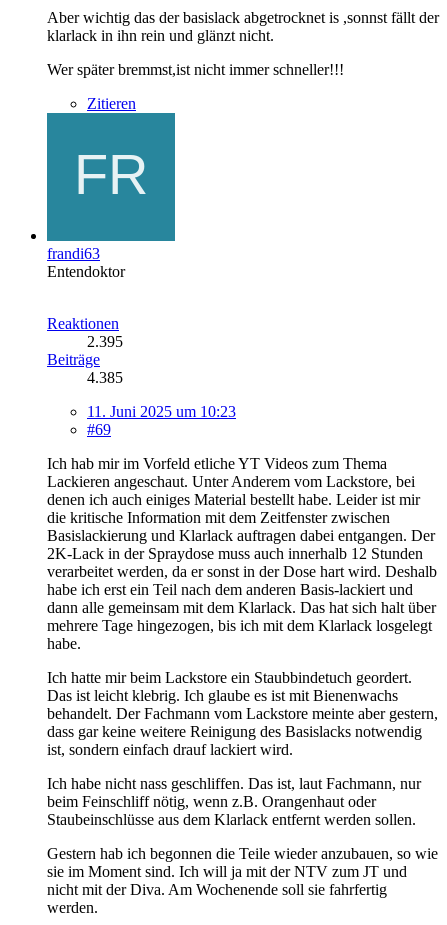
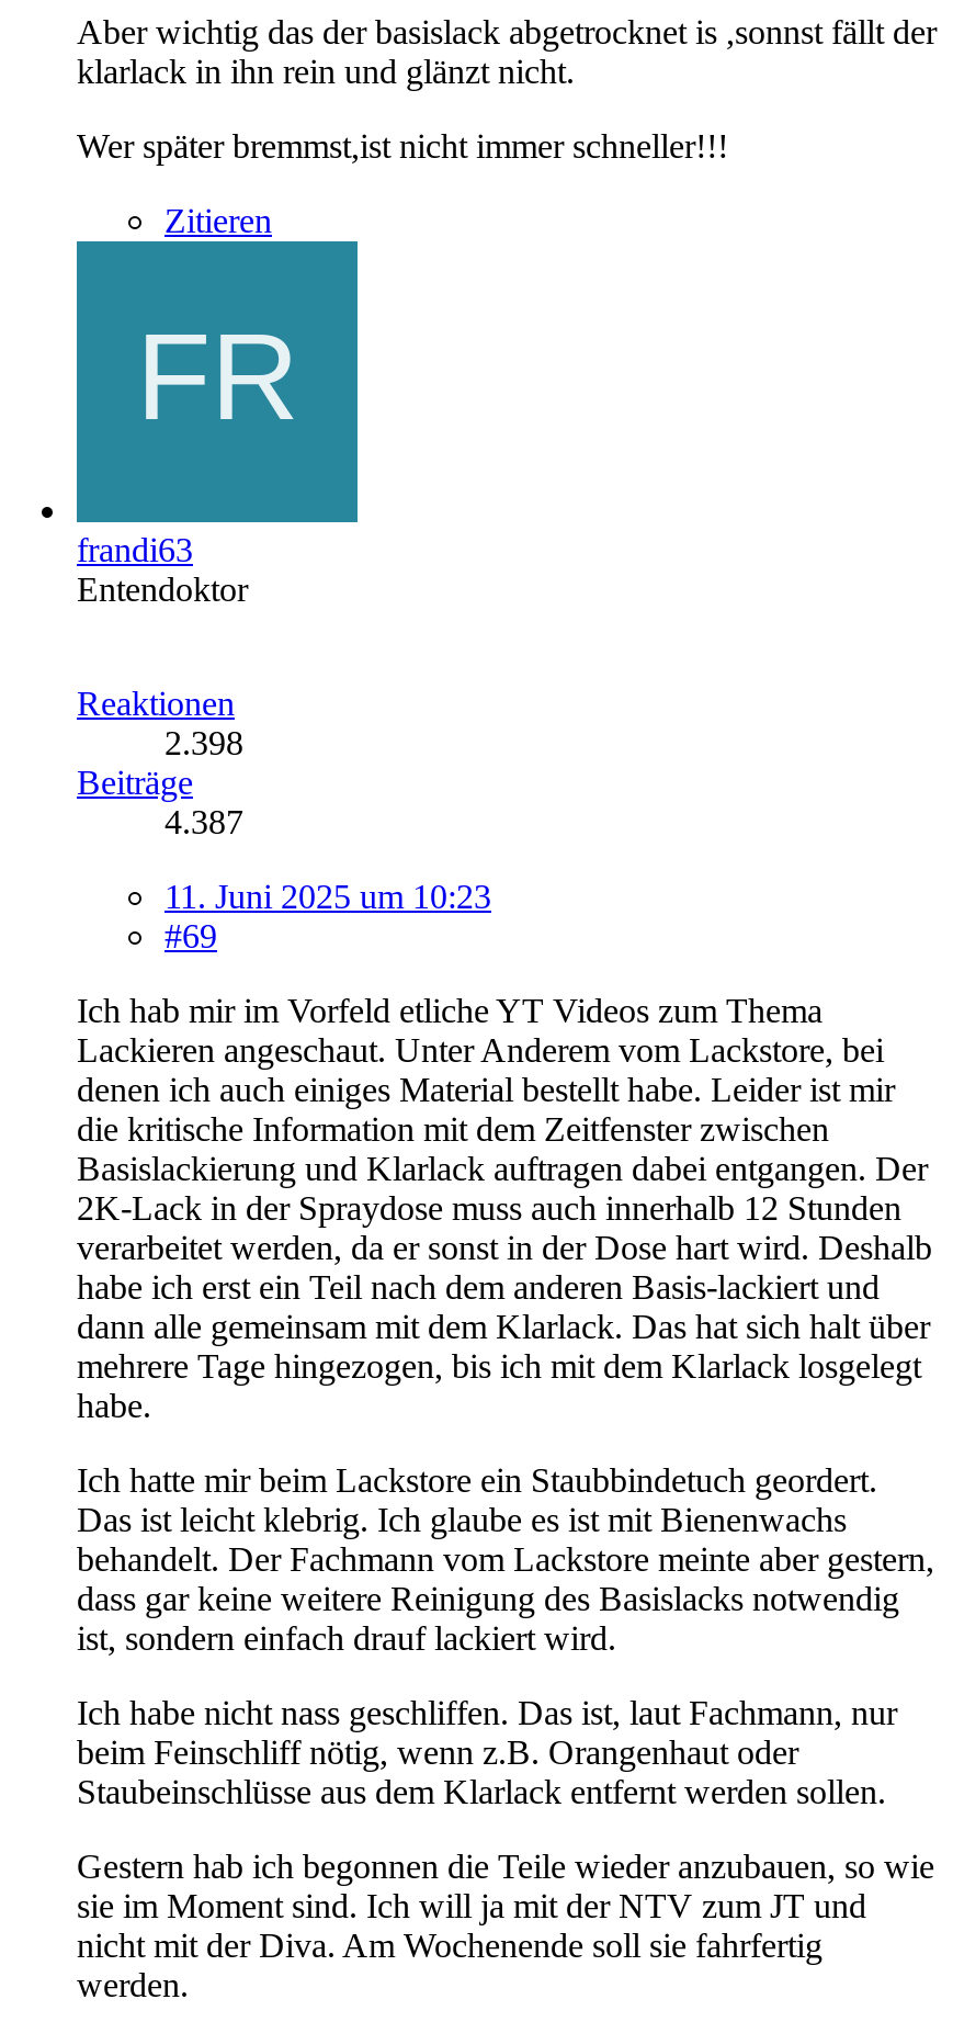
- 2.395
+ 2.398

- 4.385
+ 4.387
